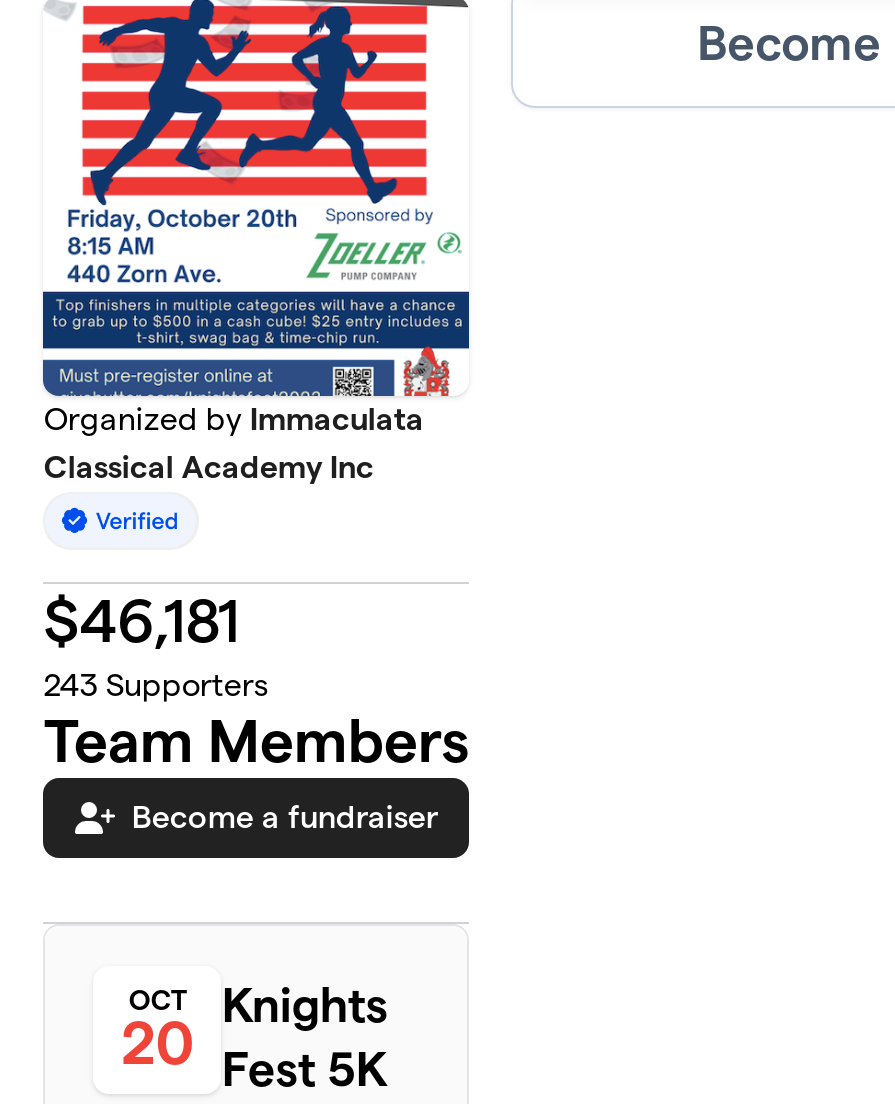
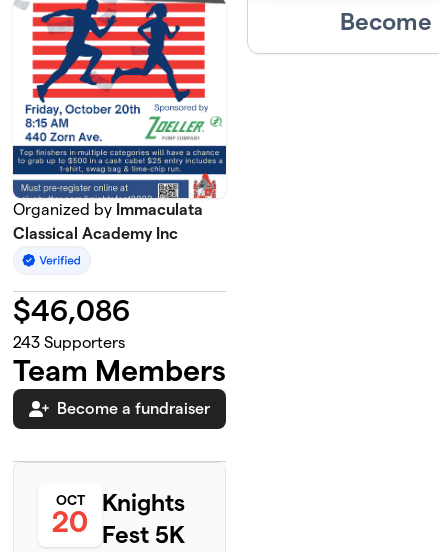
- $46,181
+ $46,086
